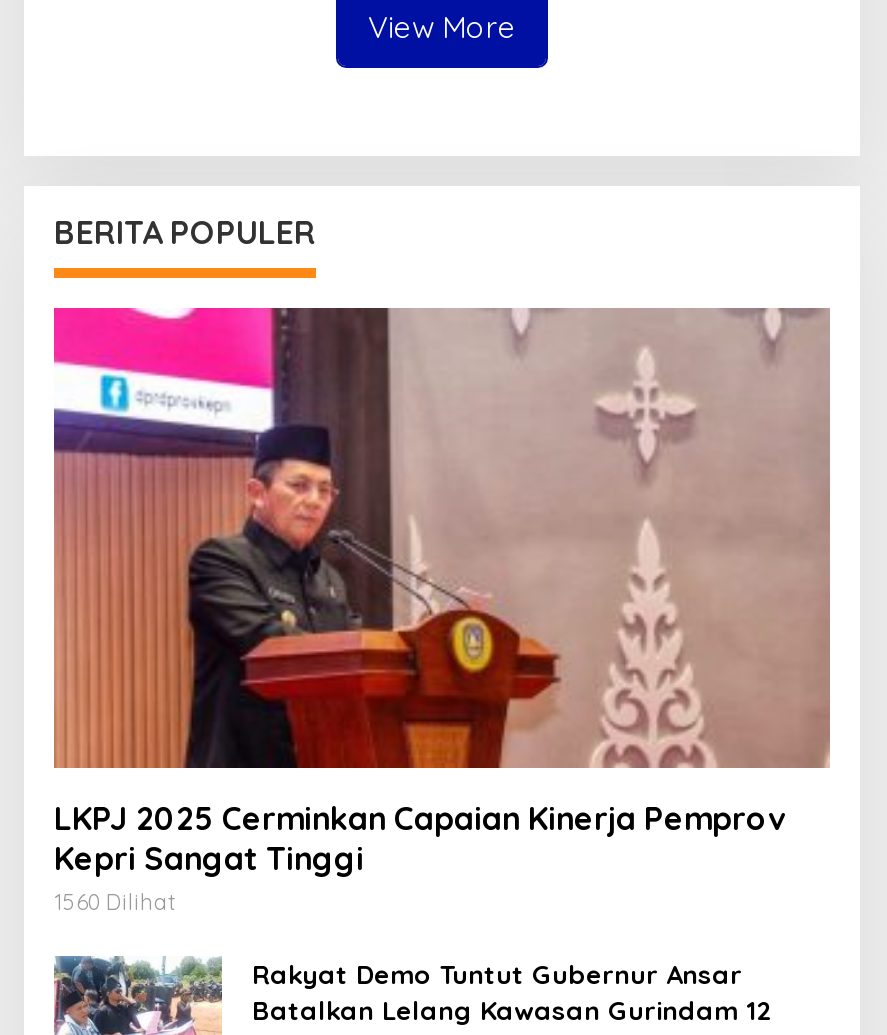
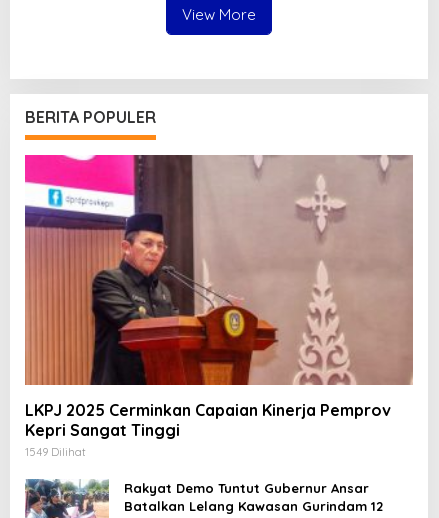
- 1560 Dilihat
+ 1549 Dilihat
